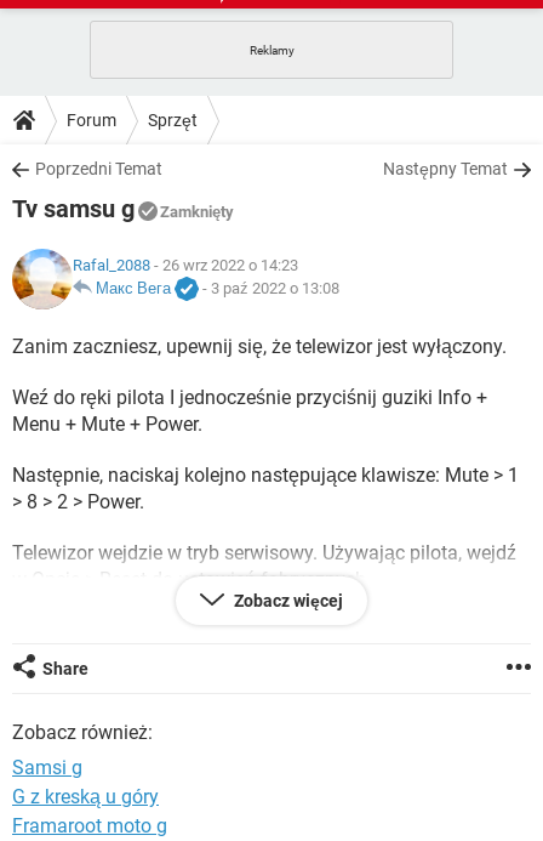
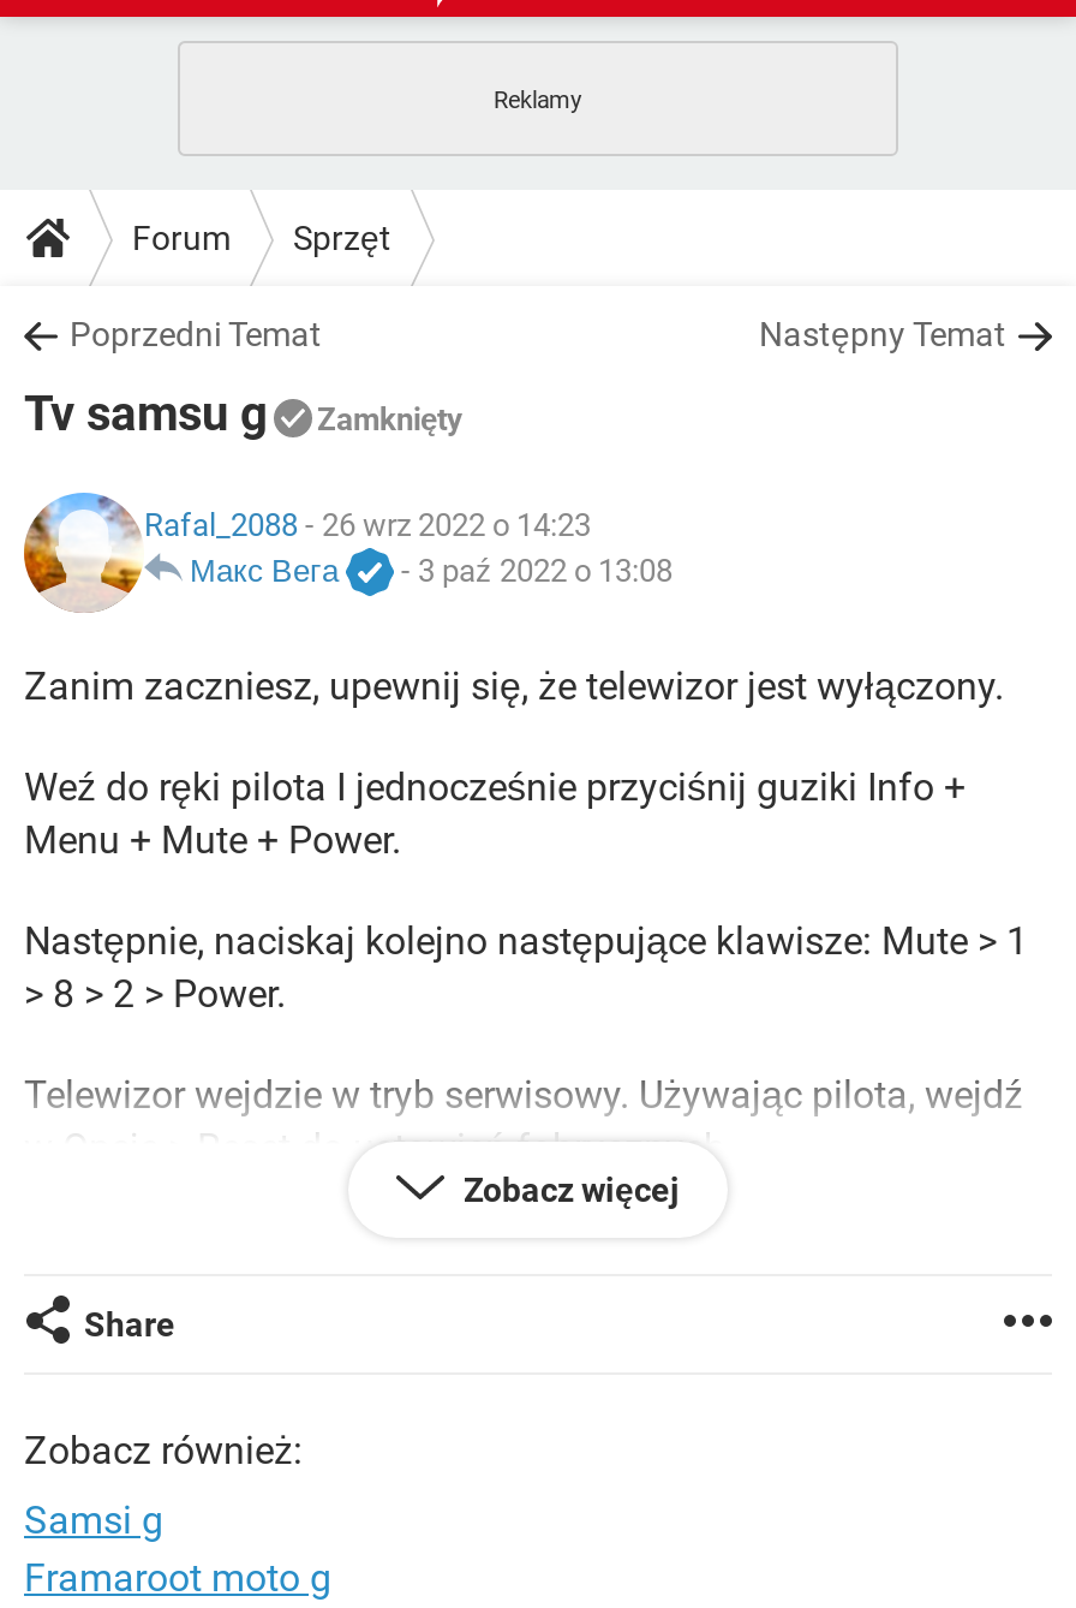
- G z kreską u góry
